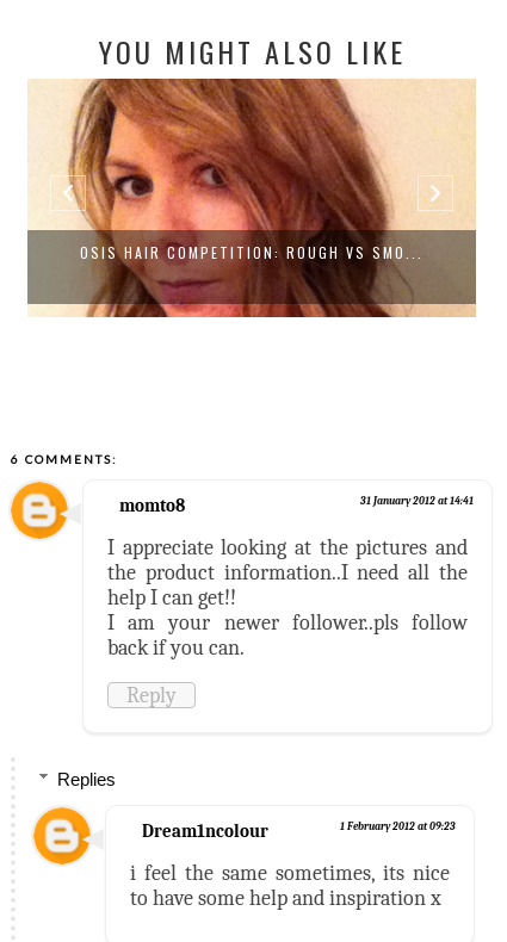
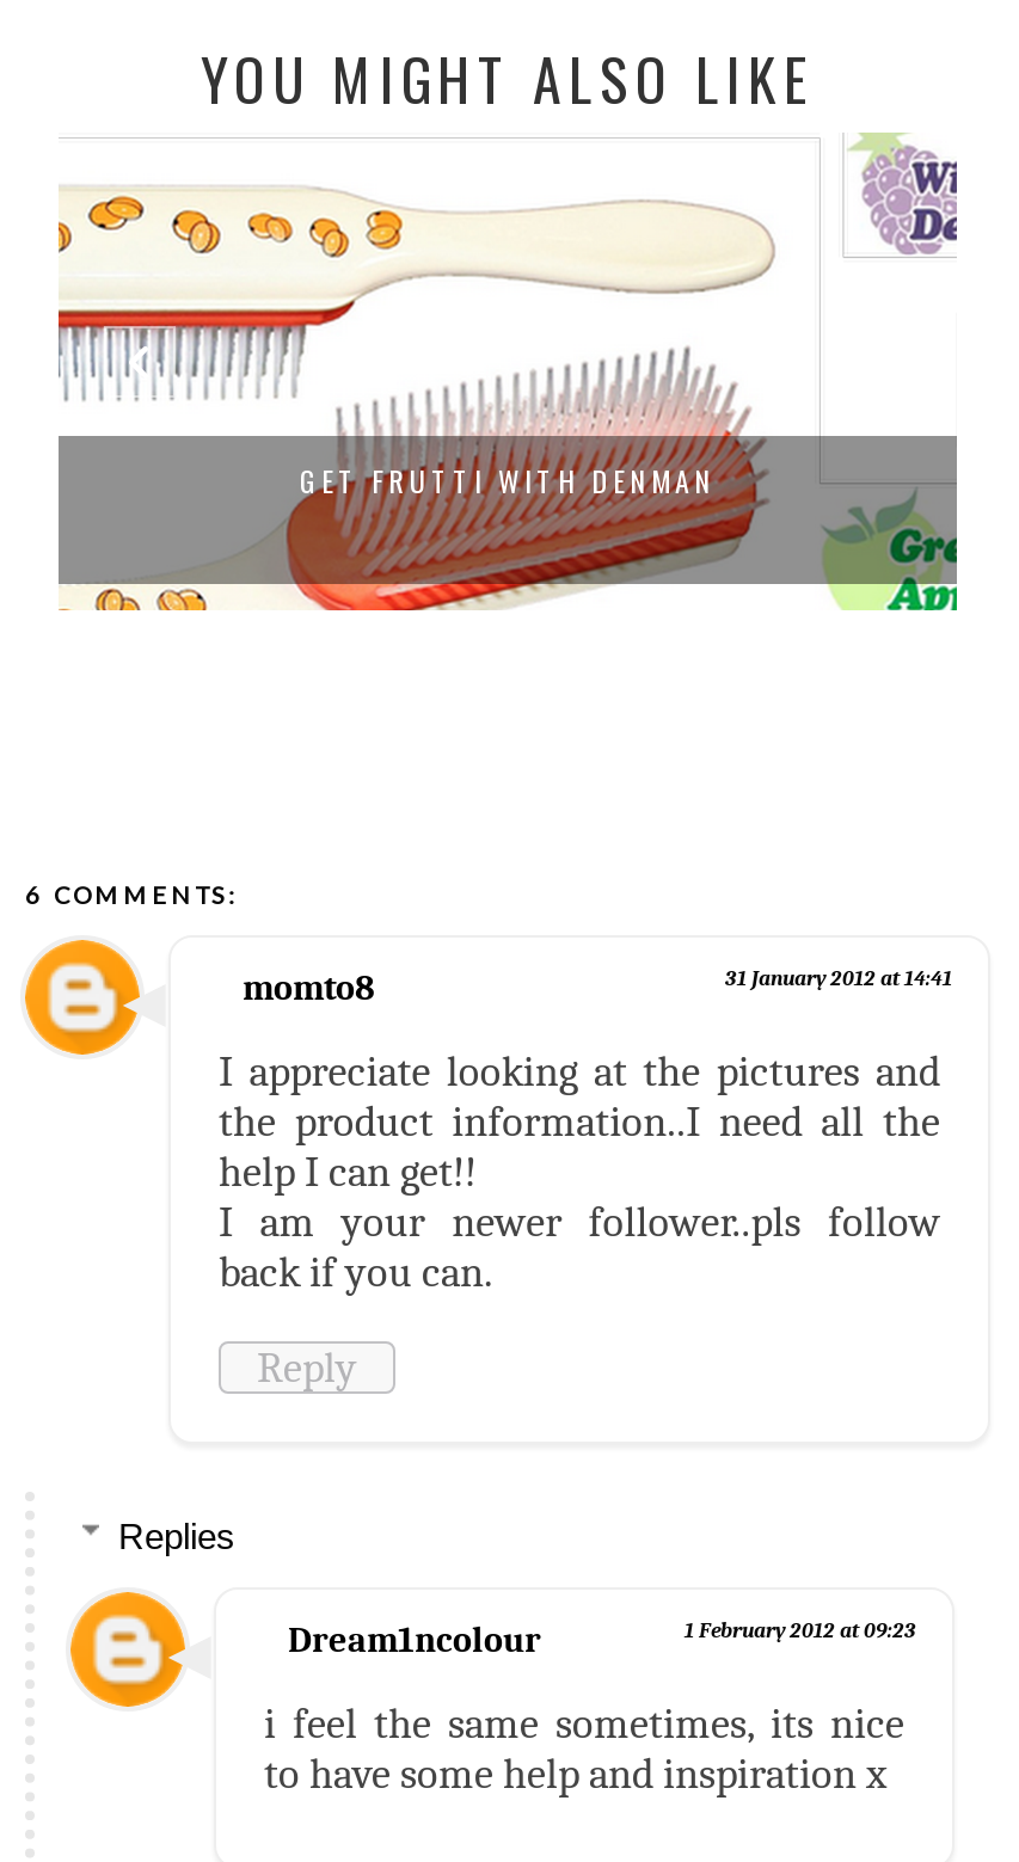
- [image]
- OSIS HAIR COMPETITION: ROUGH VS SMO...
+ [image]
+ GET FRUTTI WITH DENMAN
